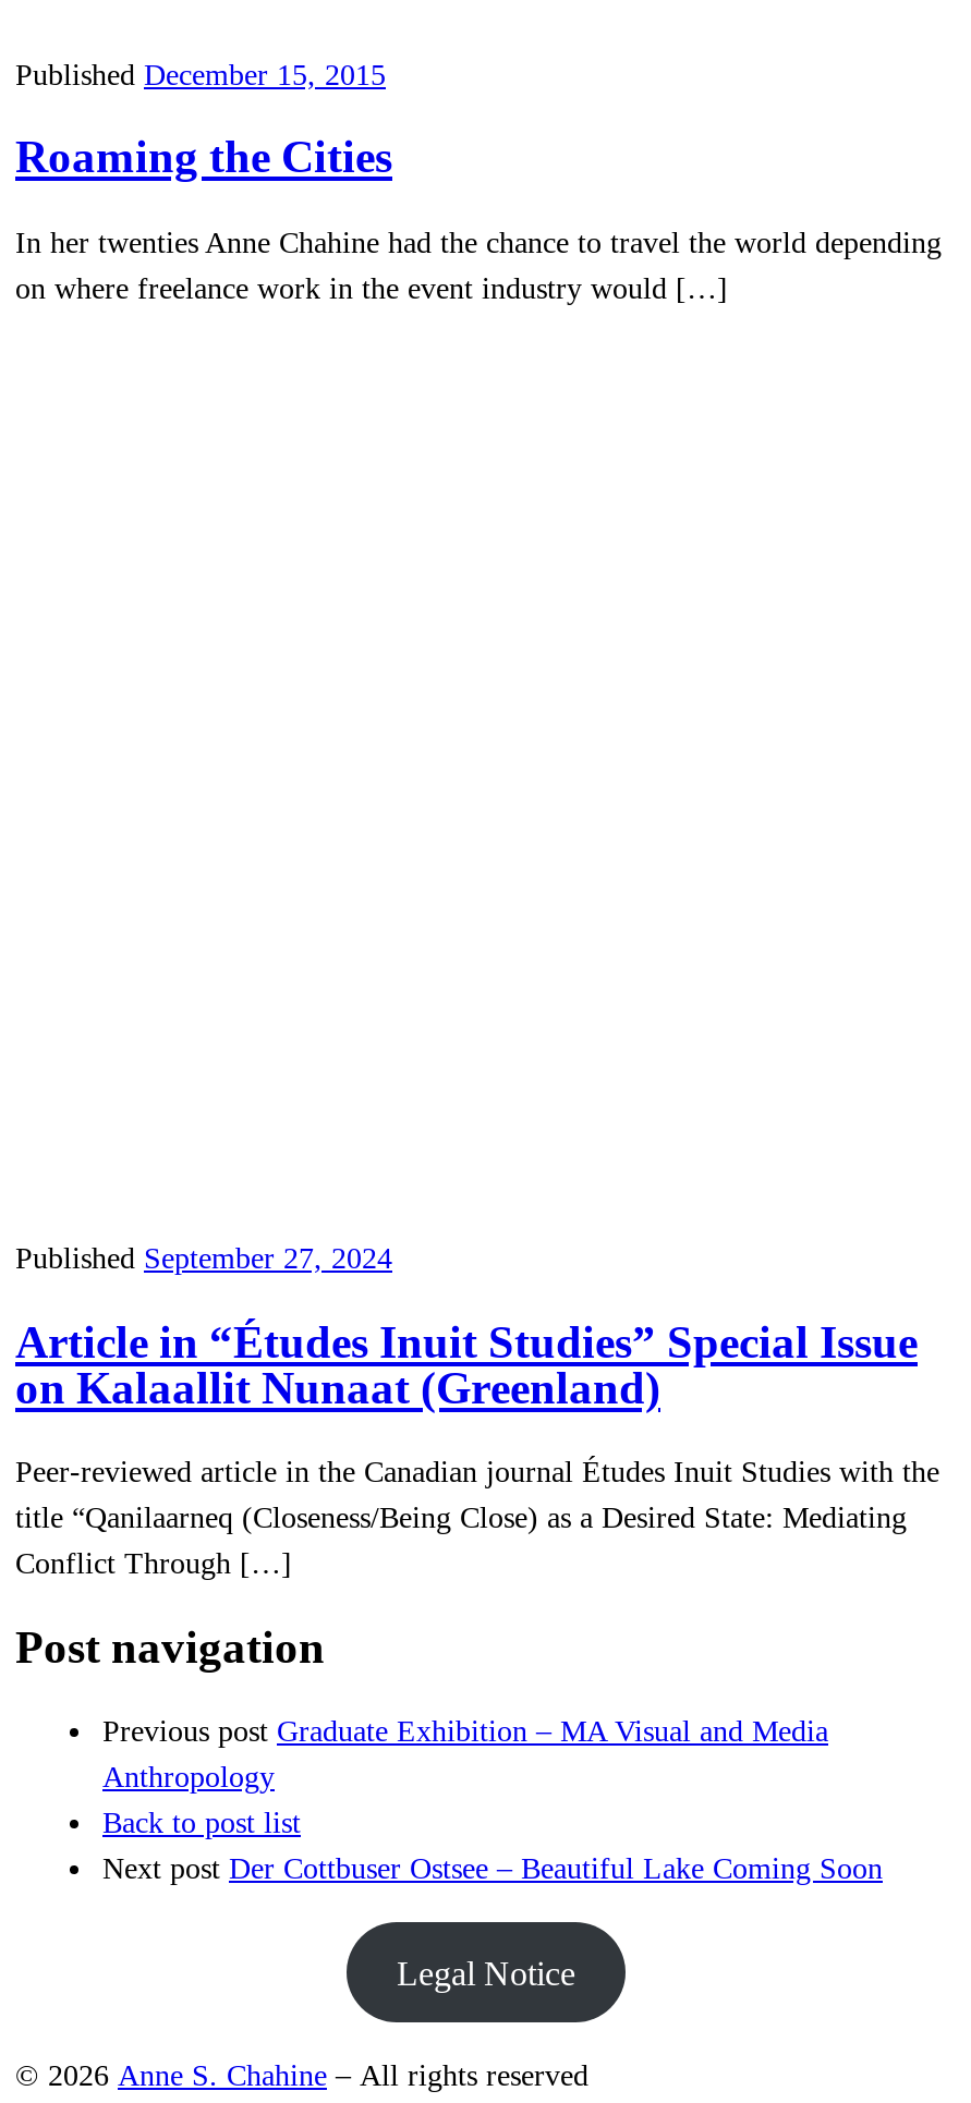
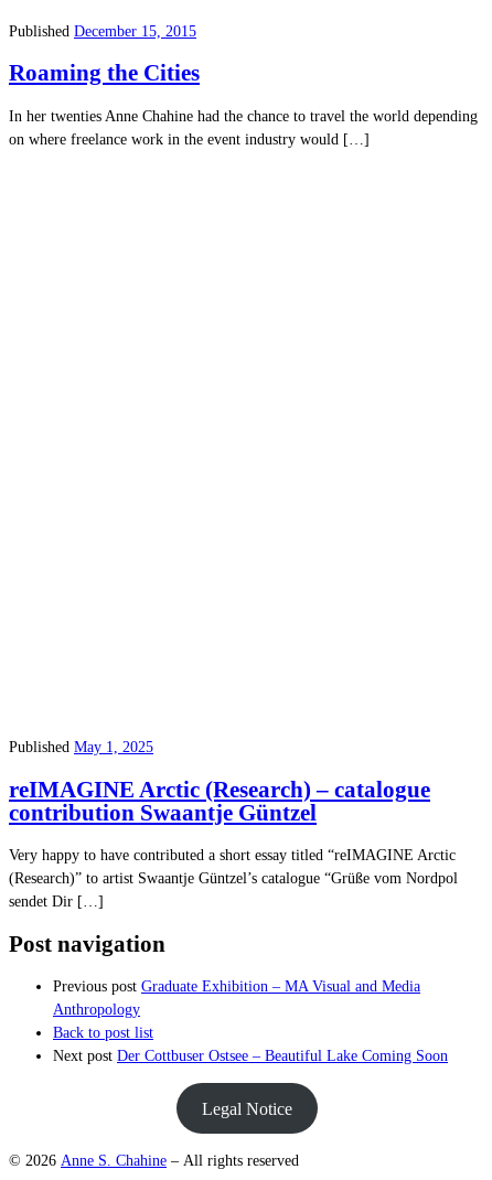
- Published September 27, 2024
+ Published May 1, 2025

- Article in “Études Inuit Studies” Special Issue
- on Kalaallit Nunaat (Greenland)
+ reIMAGINE Arctic (Research) – catalogue
+ contribution Swaantje Güntzel

- Peer-reviewed article in the Canadian journal Études Inuit Studies with the
- title “Qanilaarneq (Closeness/Being Close) as a Desired State: Mediating
- Conflict Through […]
+ Very happy to have contributed a short essay titled “reIMAGINE Arctic
+ (Research)” to artist Swaantje Güntzel’s catalogue “Grüße vom Nordpol
+ sendet Dir […]
